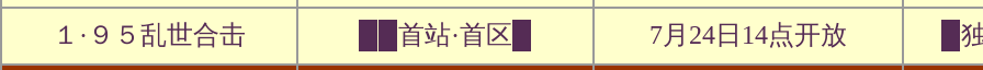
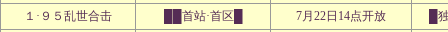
- 7月24日14点开放
+ 7月22日14点开放
